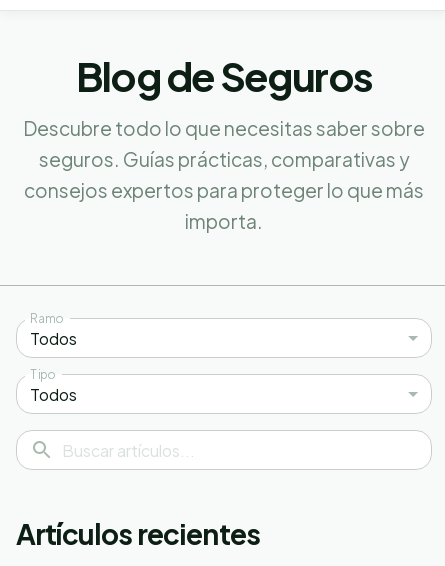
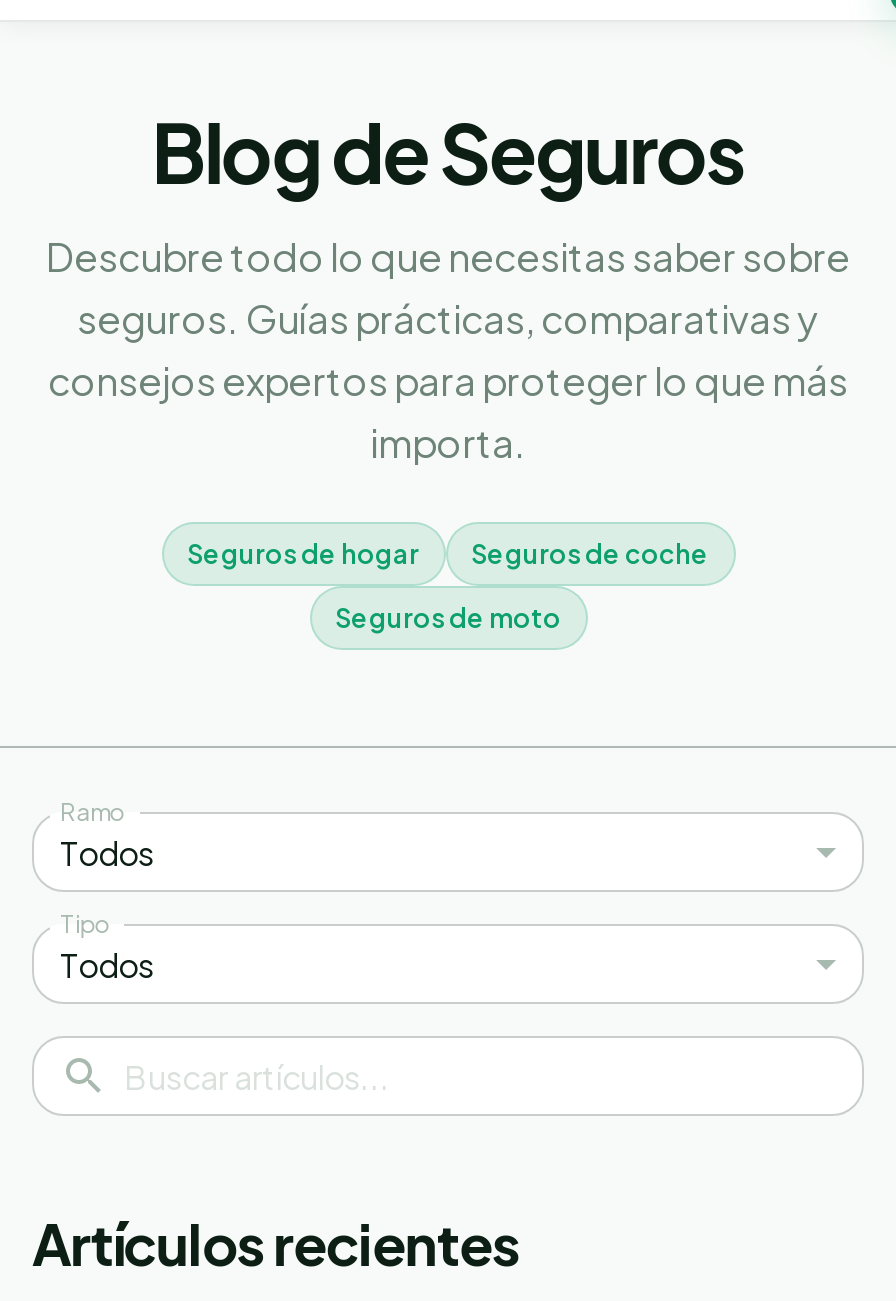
+ Seguros de hogar
+ Seguros de coche
+ Seguros de moto
